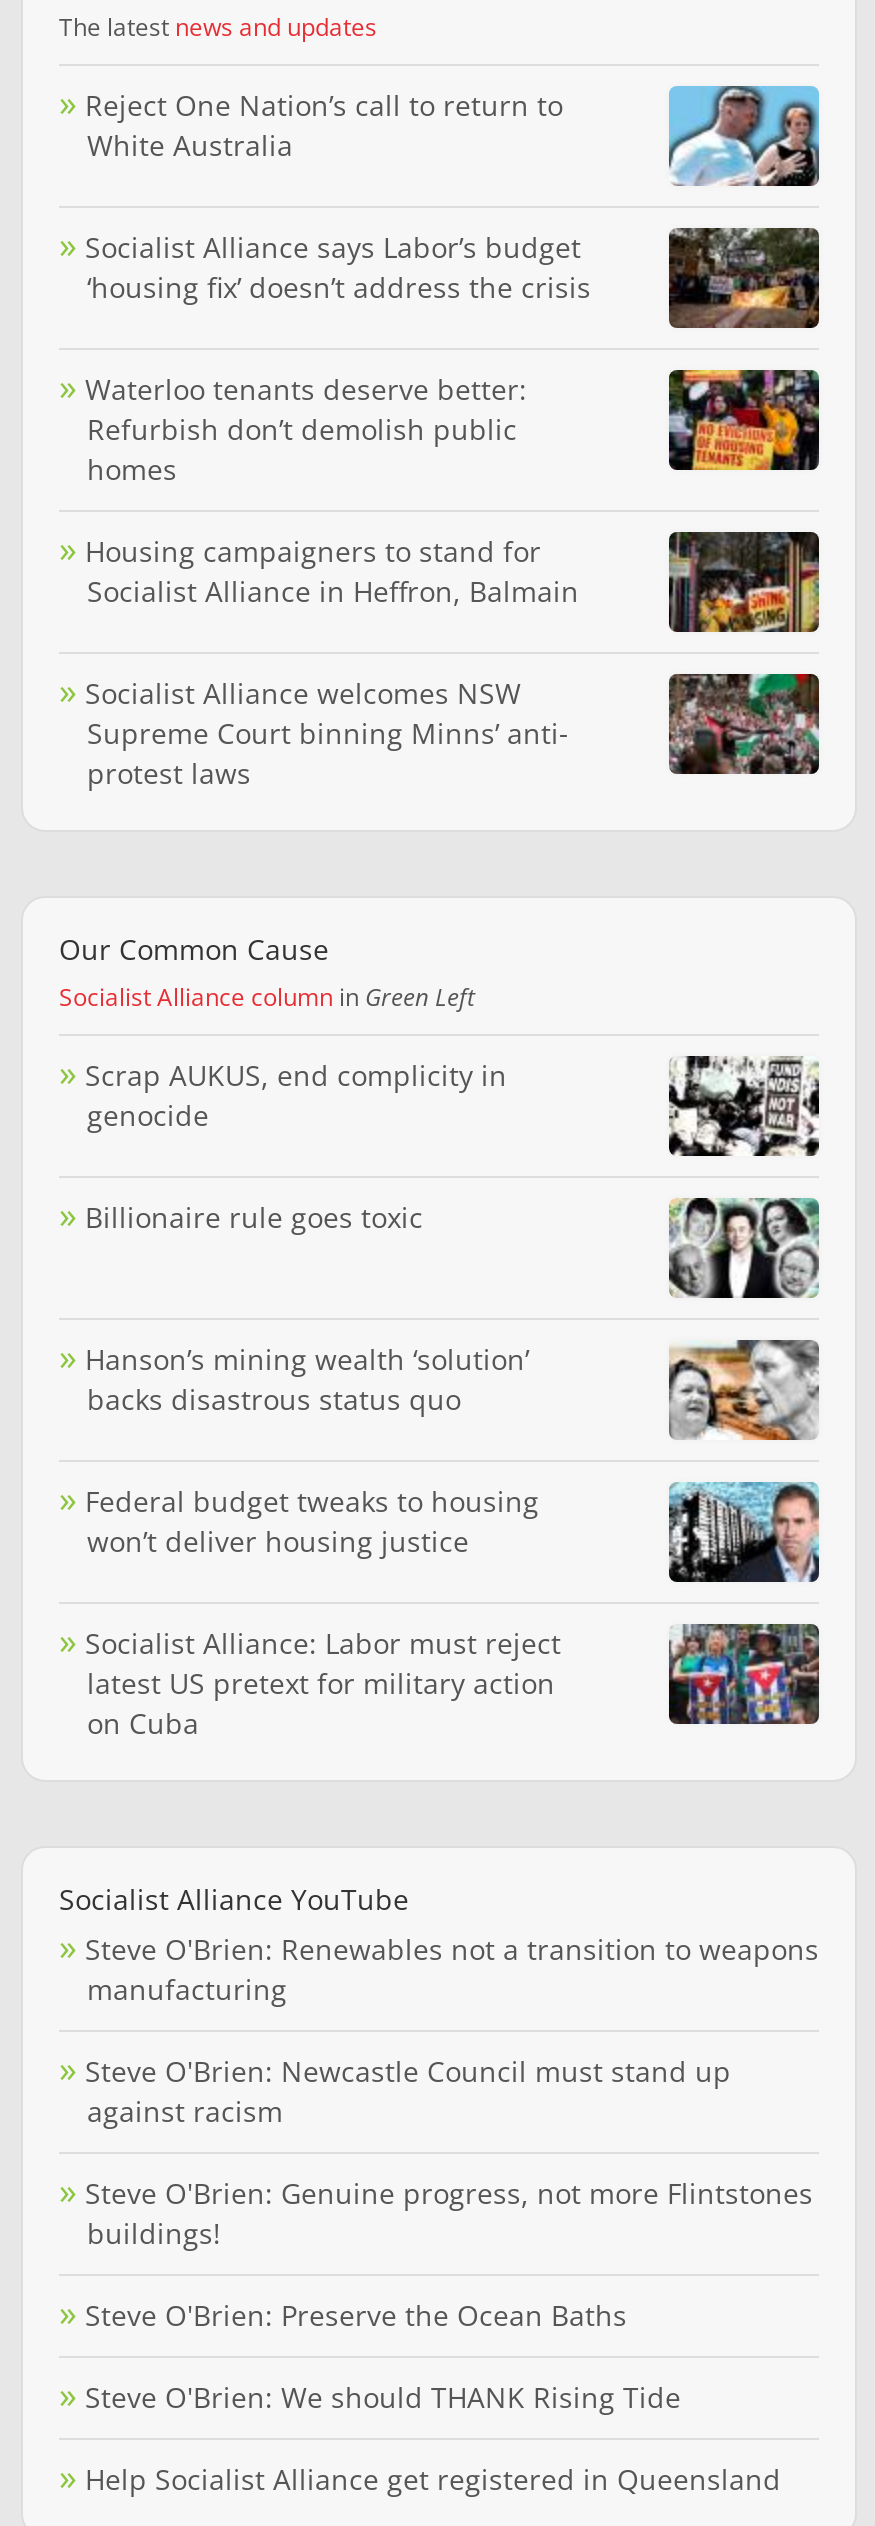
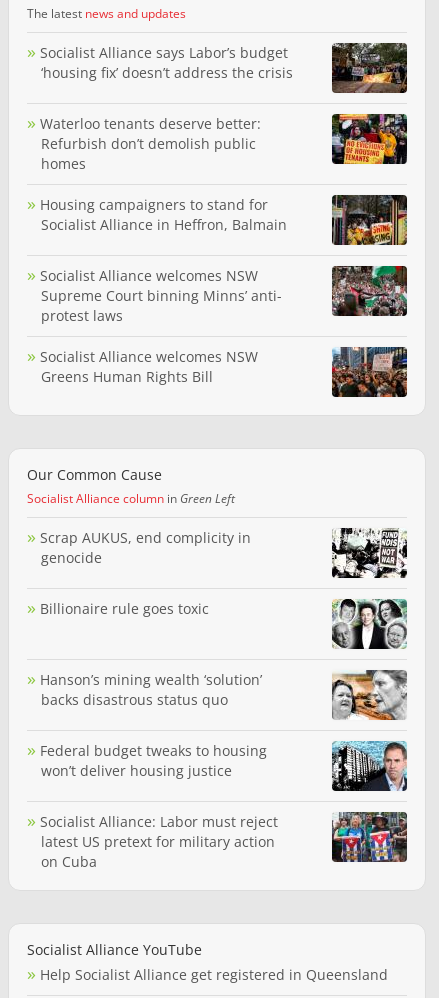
- Reject One Nation’s call to return to
- White Australia

- [image]

+ Socialist Alliance welcomes NSW
+ Greens Human Rights Bill

+ [image]

- Steve O'Brien: Renewables not a transition to weapons
- manufacturing
- Steve O'Brien: Newcastle Council must stand up
- against racism
- Steve O'Brien: Genuine progress, not more Flintstones
- buildings!
- Steve O'Brien: Preserve the Ocean Baths
- Steve O'Brien: We should THANK Rising Tide
